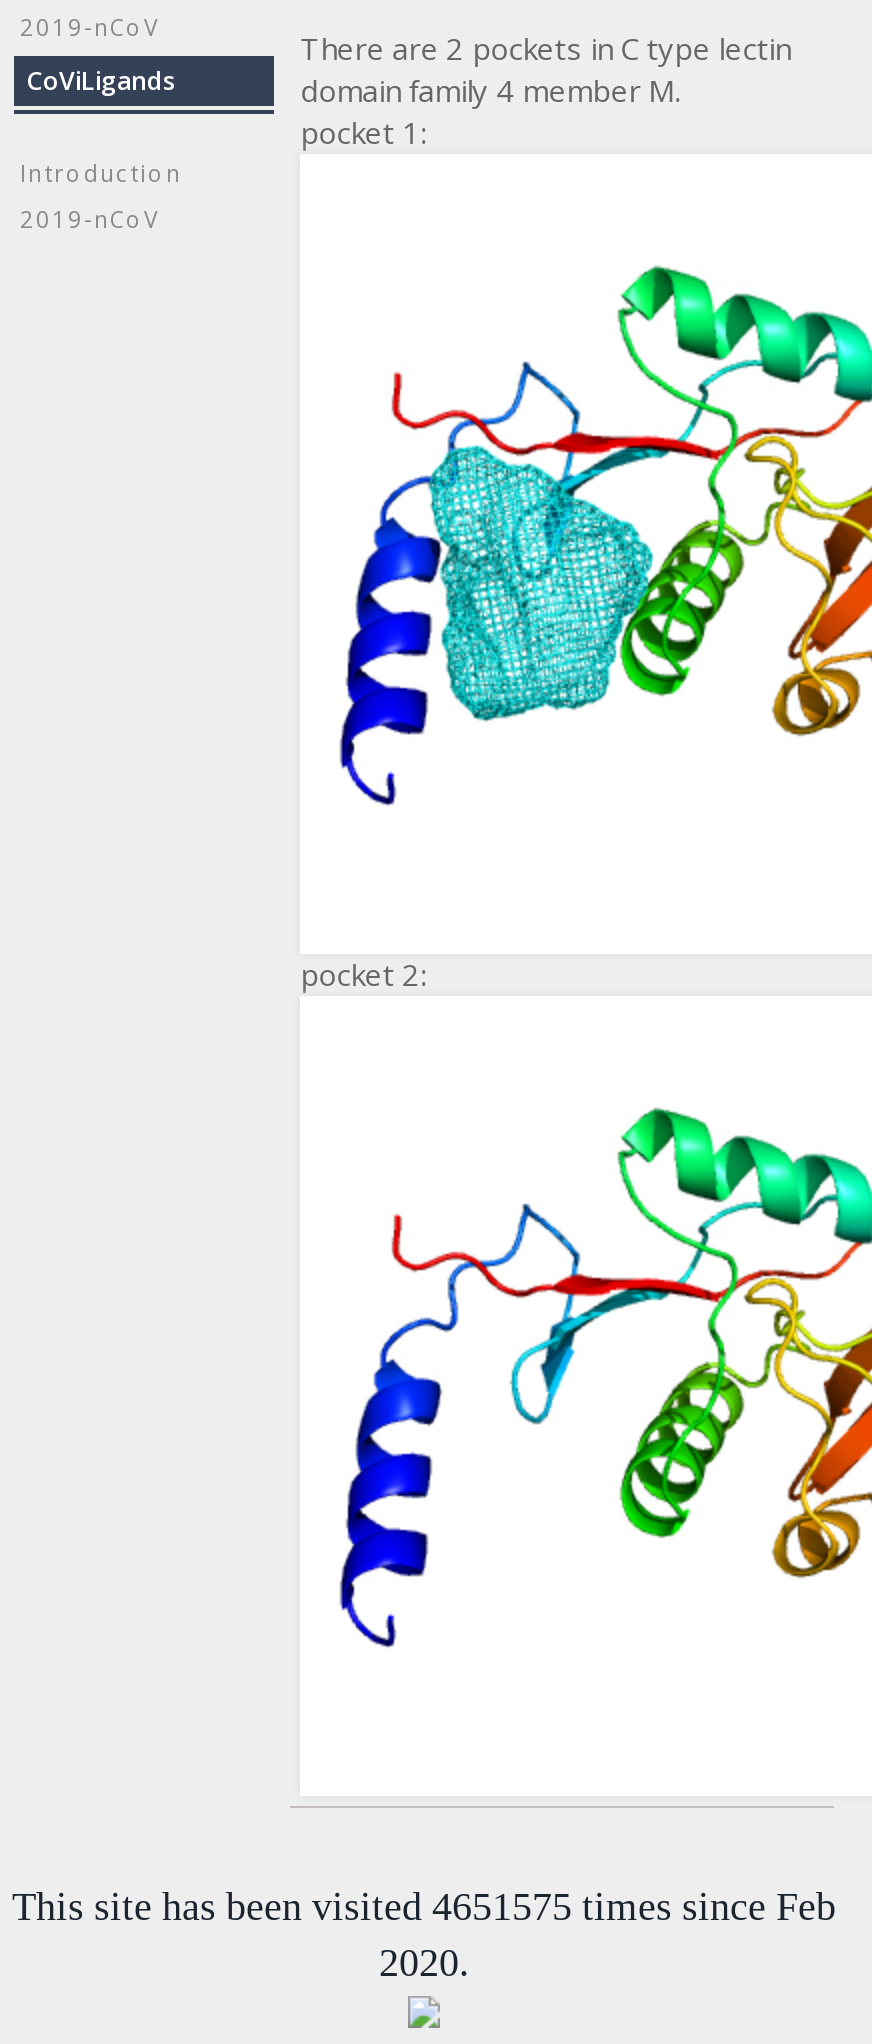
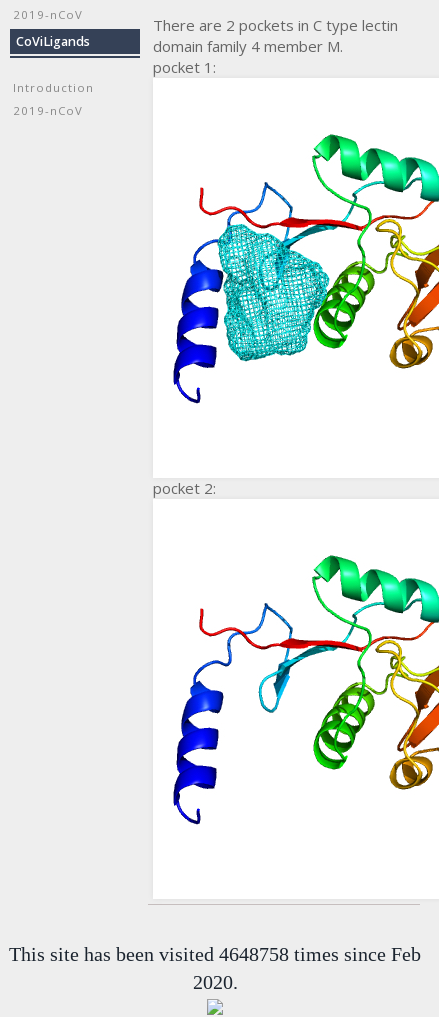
- This site has been visited 4651575 times since Feb
+ This site has been visited 4648758 times since Feb
